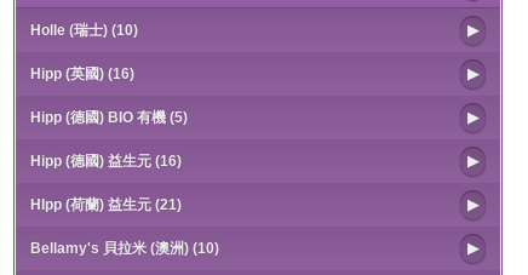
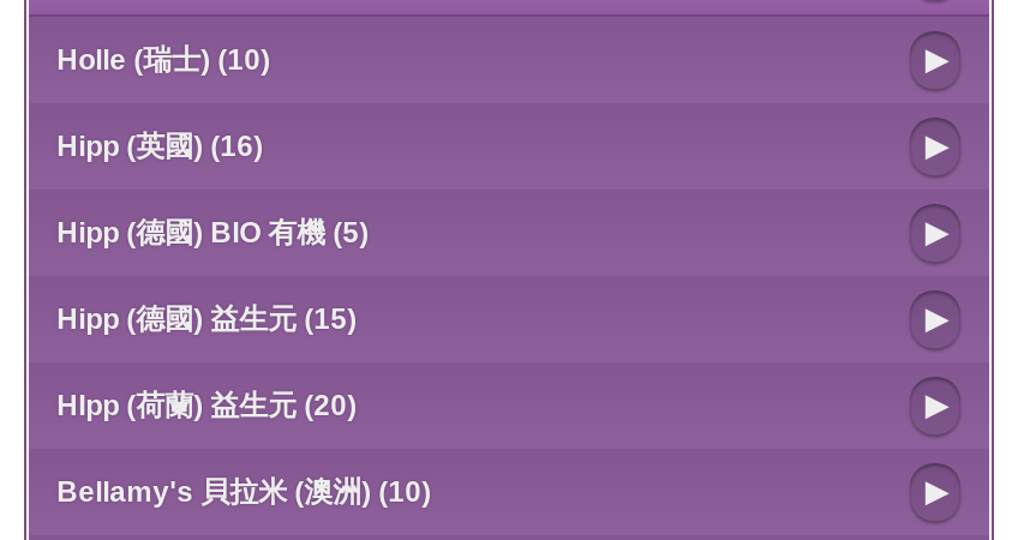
- Hipp (德國) 益生元 (16)
+ Hipp (德國) 益生元 (15)

- HIpp (荷蘭) 益生元 (21)
+ HIpp (荷蘭) 益生元 (20)
